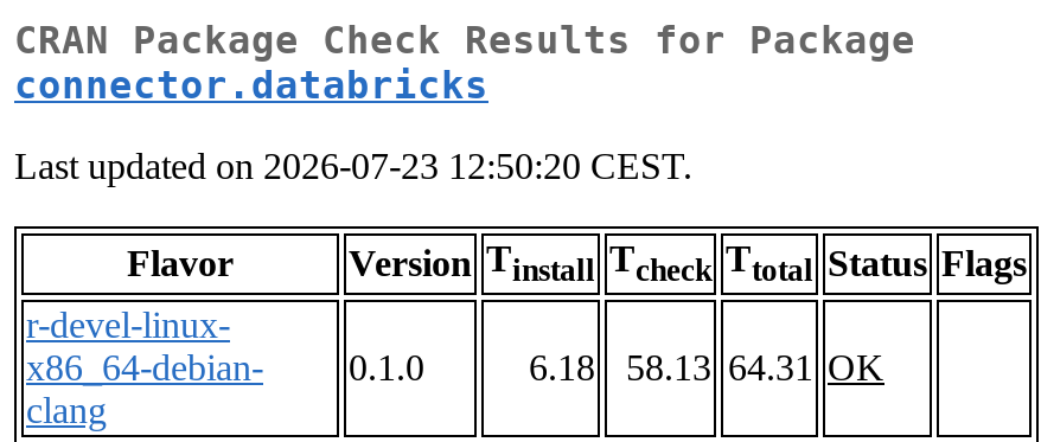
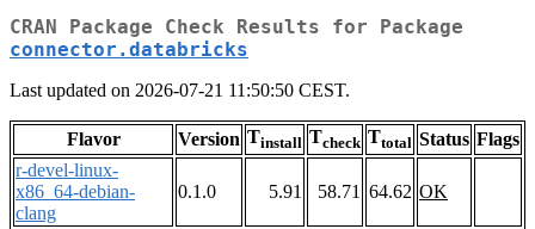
- Last updated on 2026-07-23 12:50:20 CEST.
+ Last updated on 2026-07-21 11:50:50 CEST.

- 6.18
+ 5.91

- 58.13 64.31 OK
+ 58.71 64.62 OK
